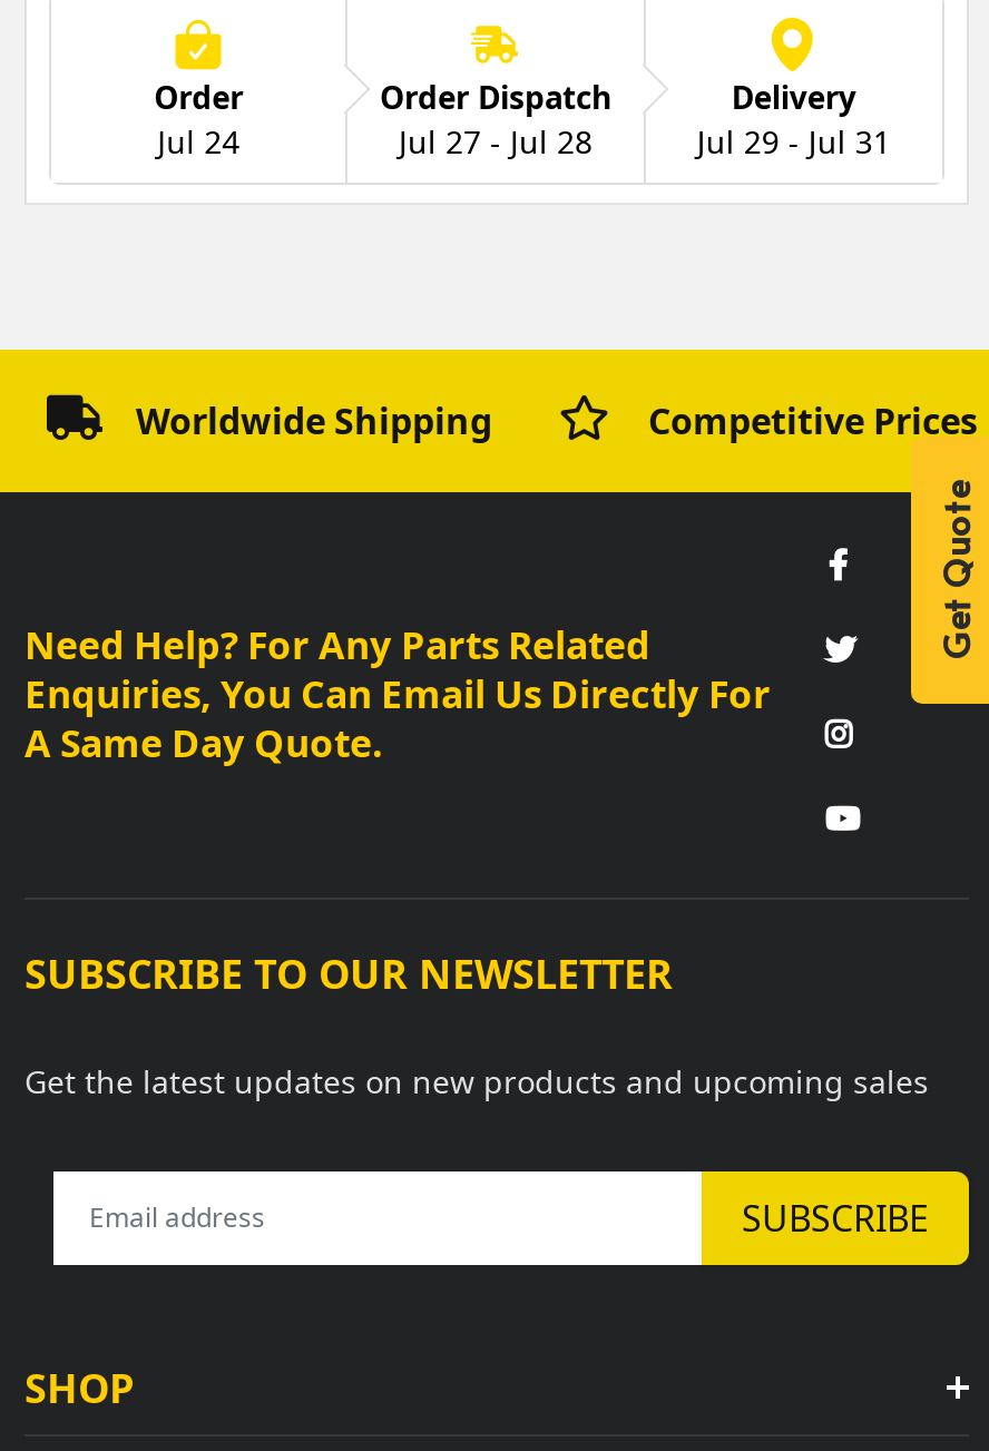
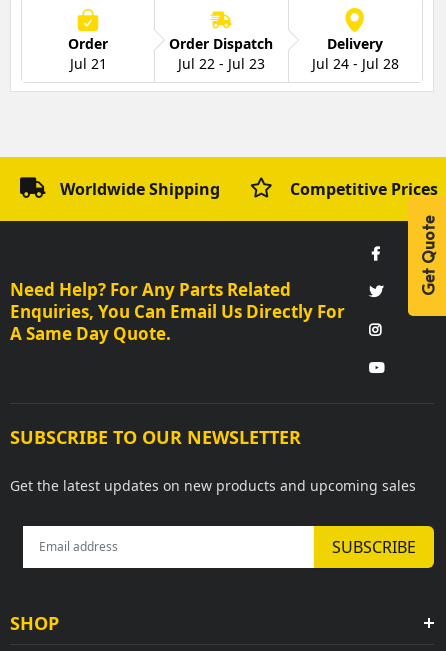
- Jul 24
+ Jul 21

- Jul 27 - Jul 28
+ Jul 22 - Jul 23

- Jul 29 - Jul 31
+ Jul 24 - Jul 28
